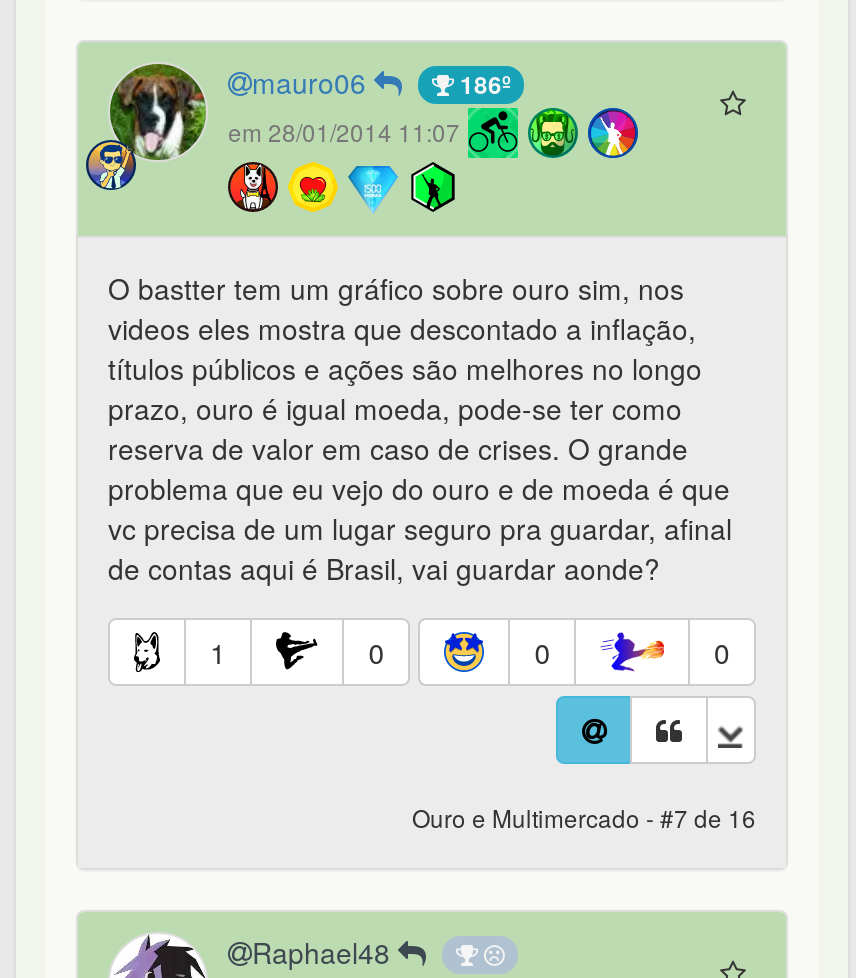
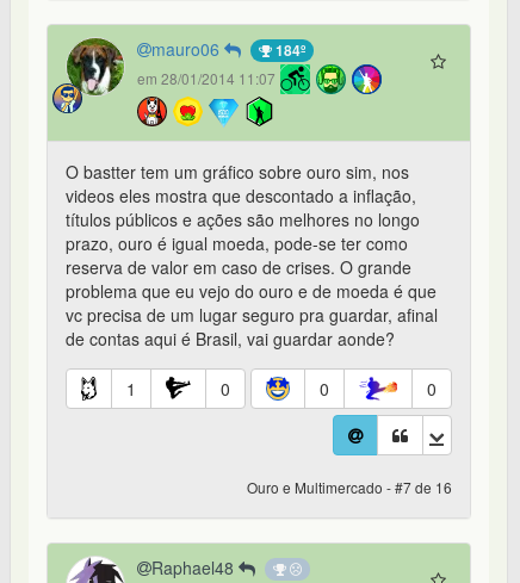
- 186º
+ 184º
